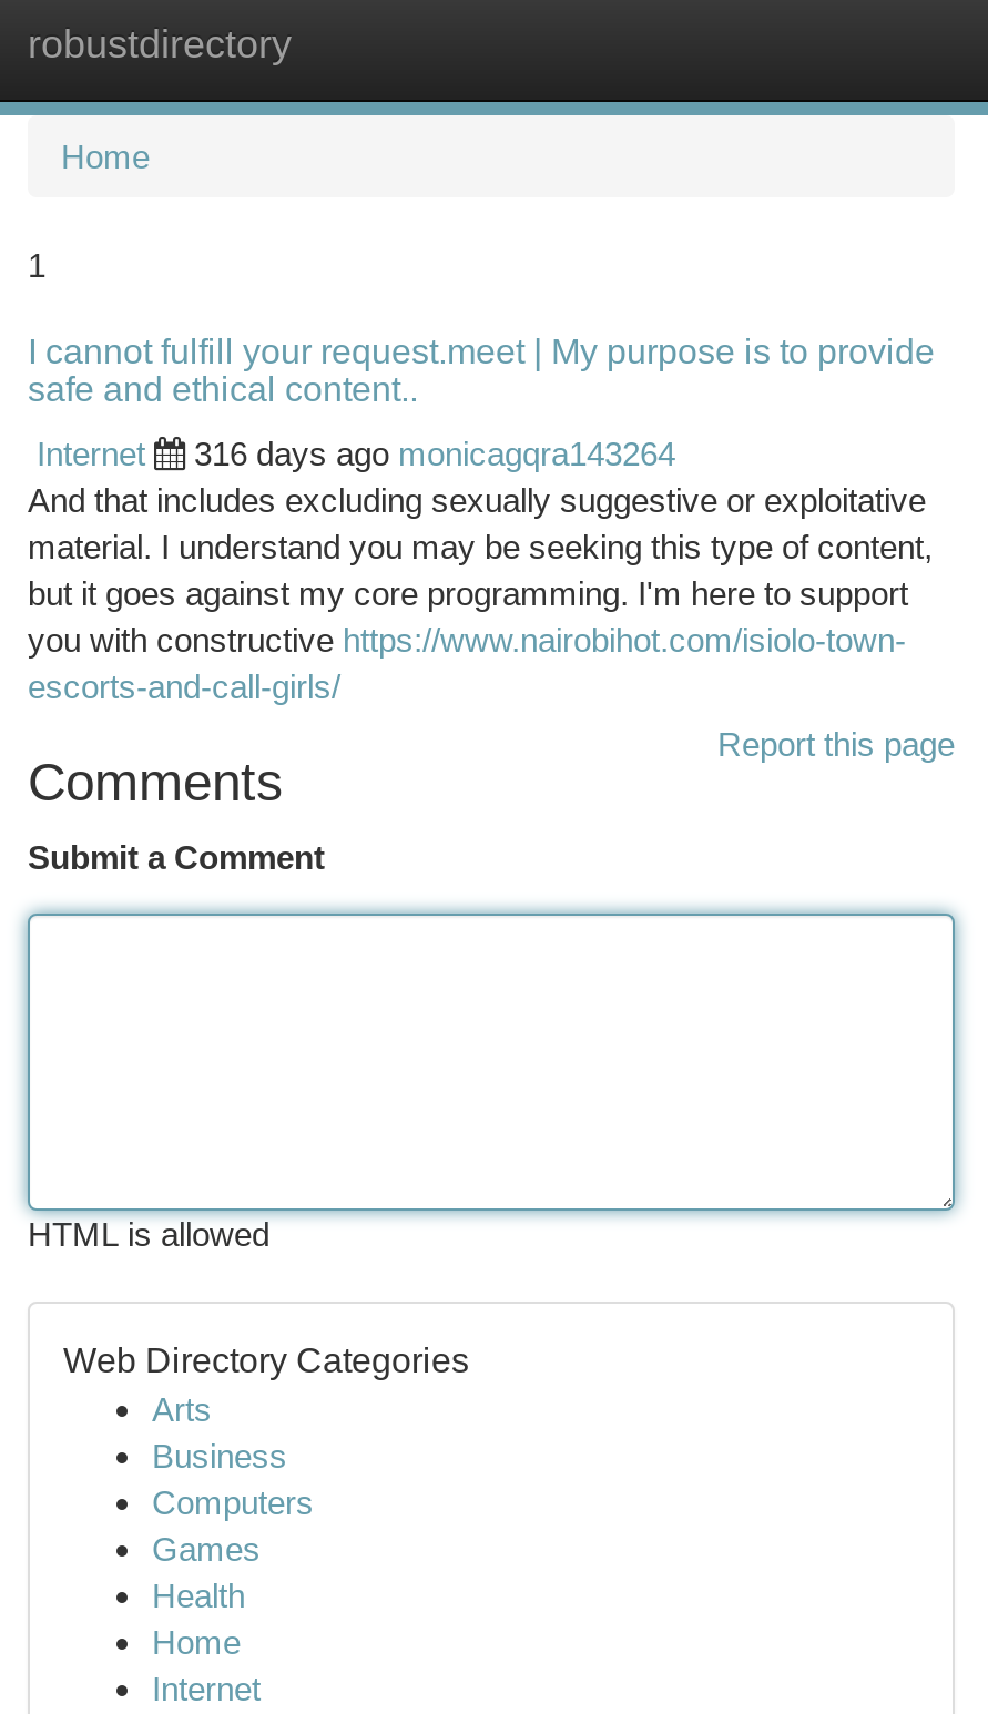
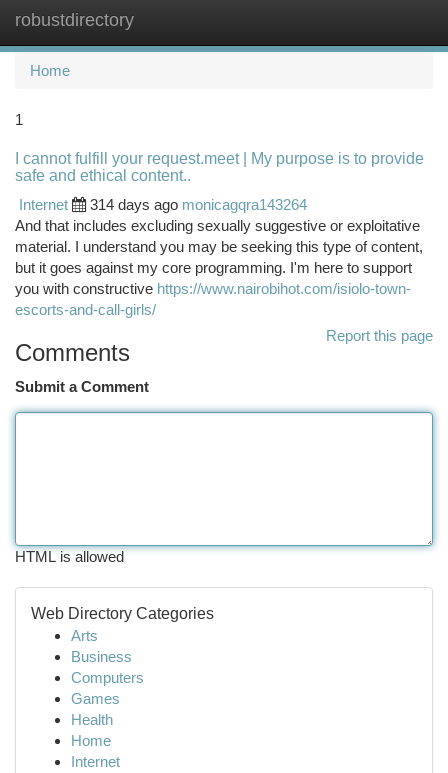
- 316 days ago monicagqra143264
+ 314 days ago monicagqra143264
